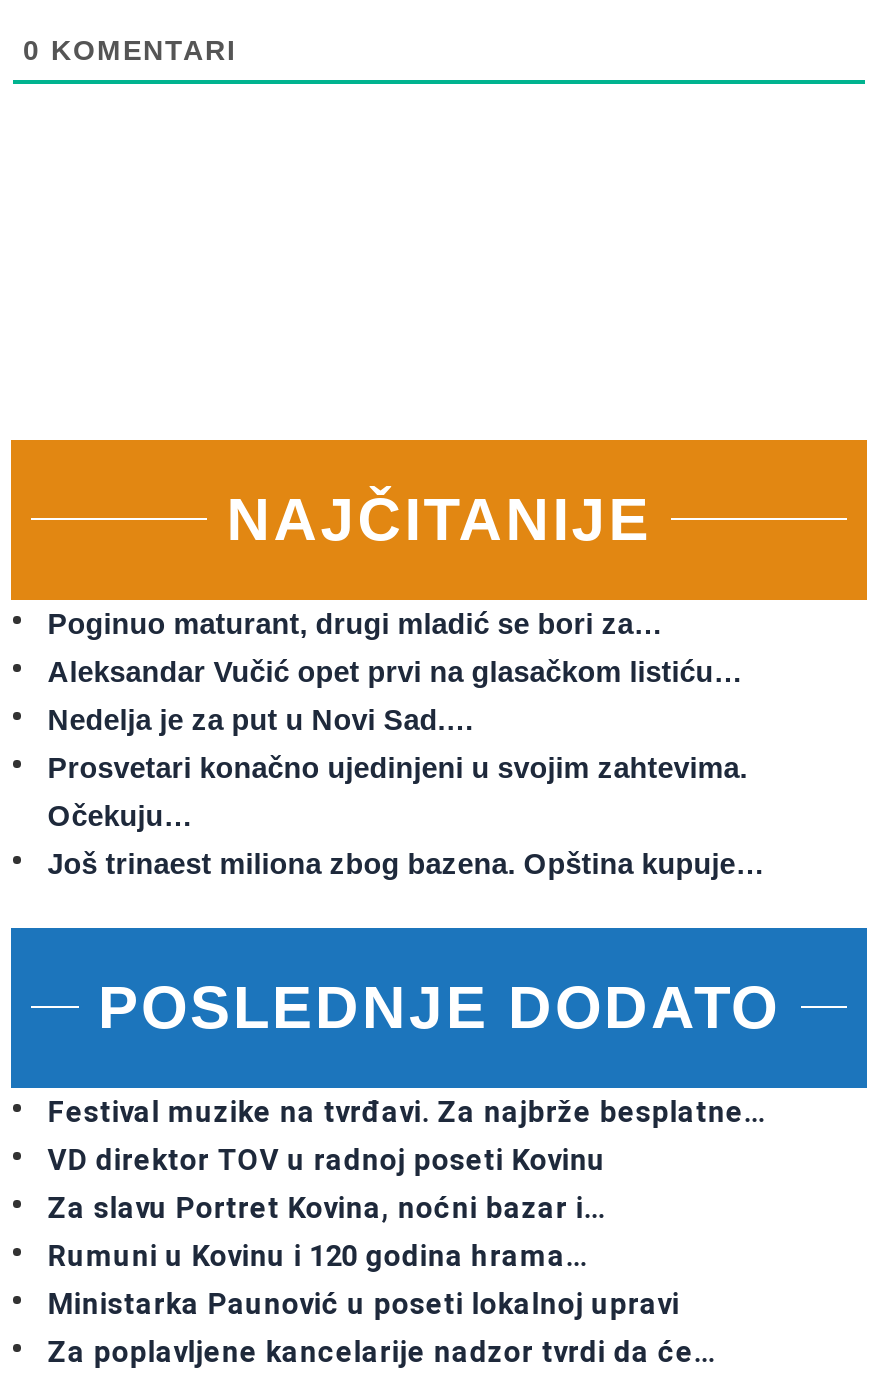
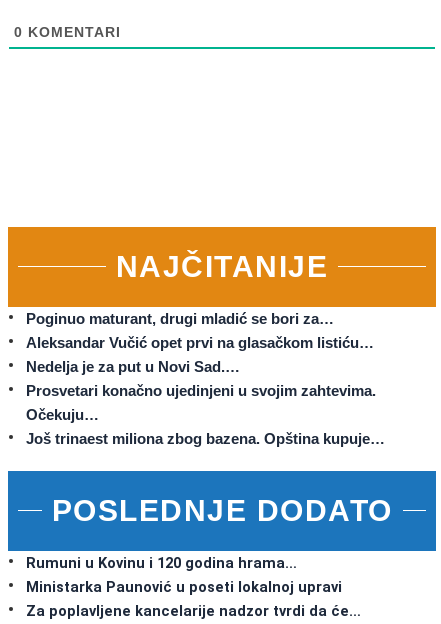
- Festival muzike na tvrđavi. Za najbrže besplatne…
- VD direktor TOV u radnoj poseti Kovinu
- Za slavu Portret Kovina, noćni bazar i…
